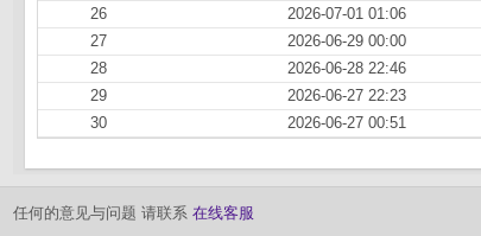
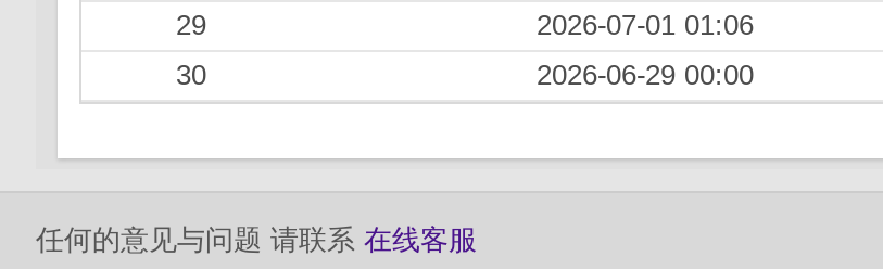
- 26
+ 29

- 27
+ 30

- 28
- 2026-06-28 22:46
- 29
- 2026-06-27 22:23
- 30
- 2026-06-27 00:51
